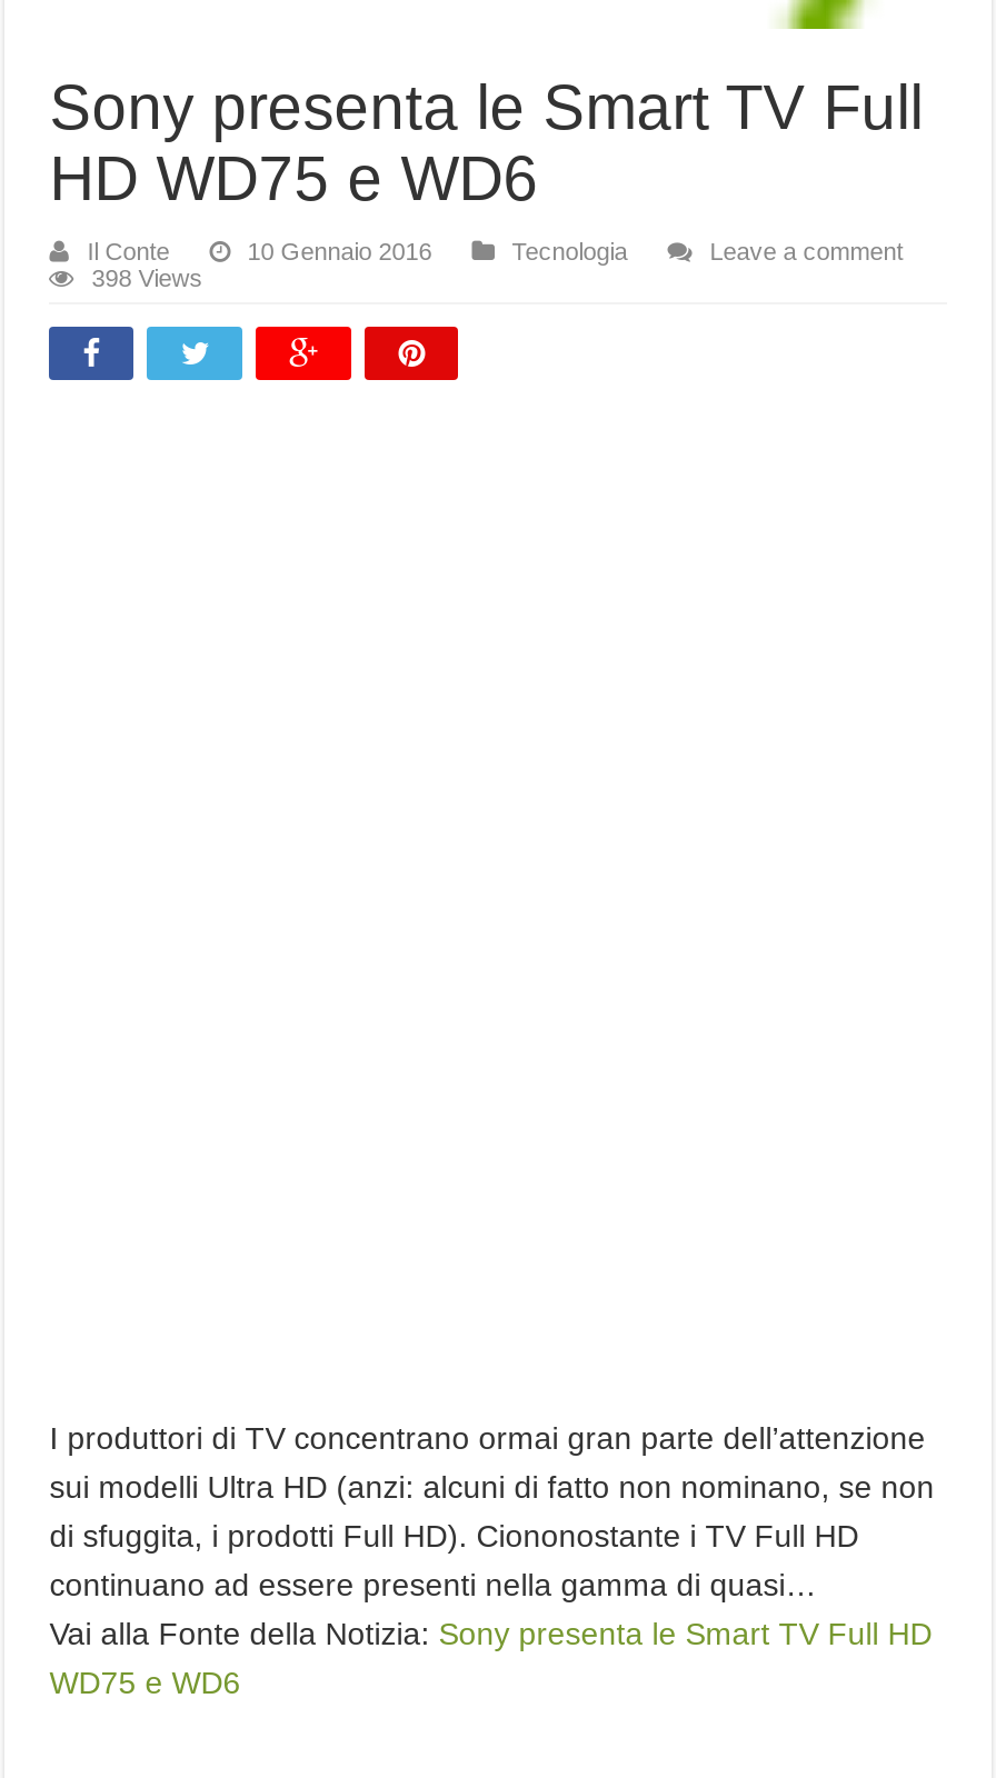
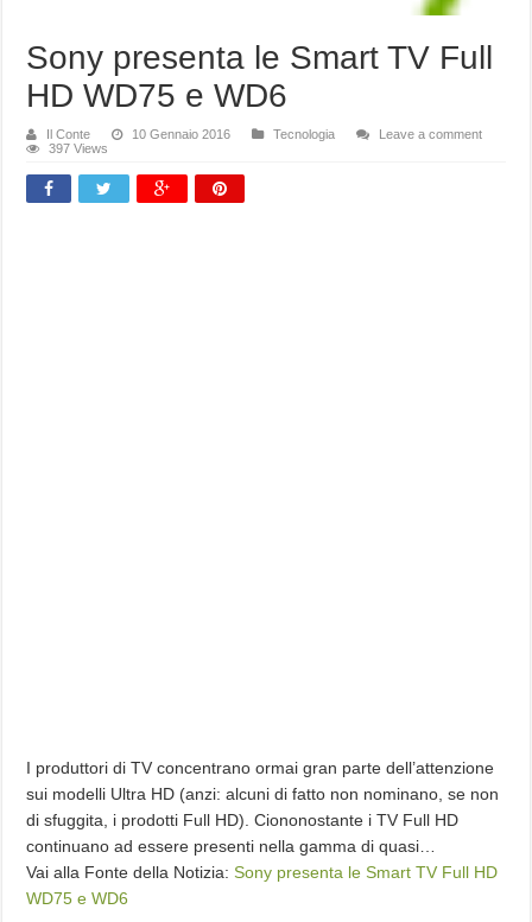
- 398 Views
+ 397 Views
